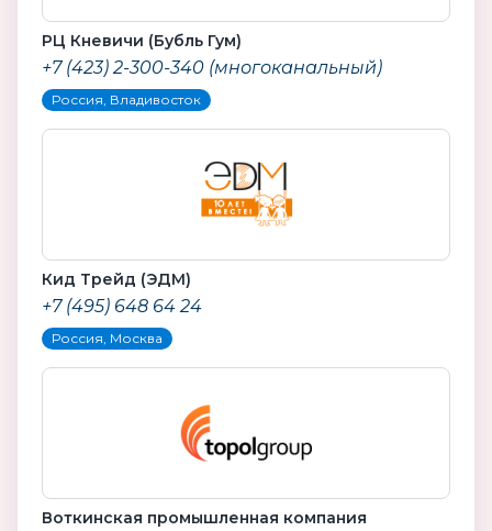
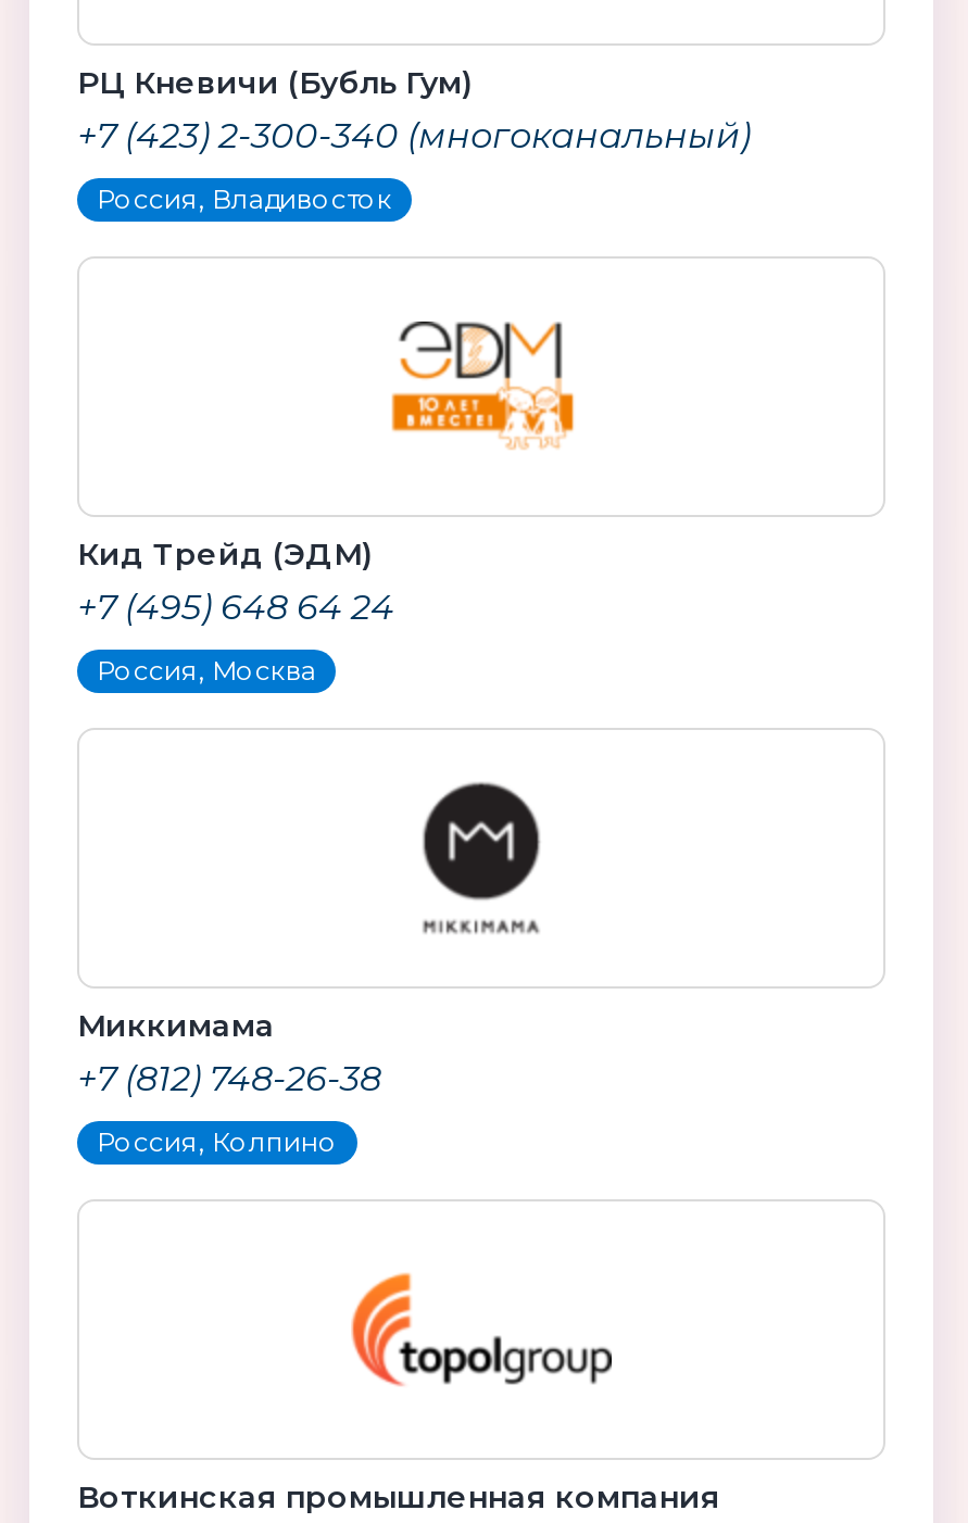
+ Миккимама
+ +7 (812) 748-26-38
+ Россия, Колпино

+ [image]
